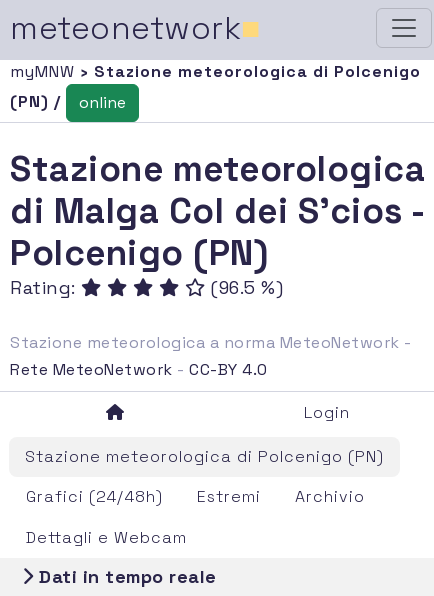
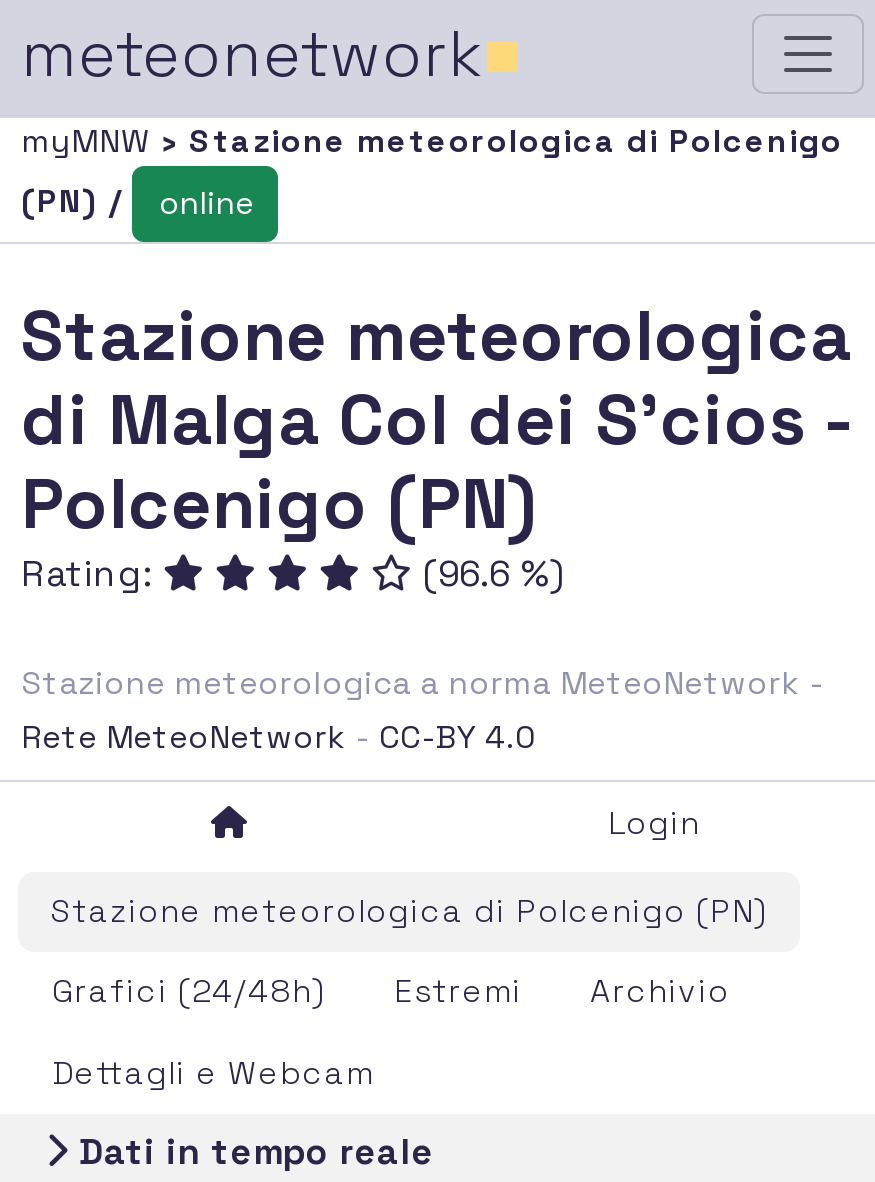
- (96.5 %)
+ (96.6 %)
